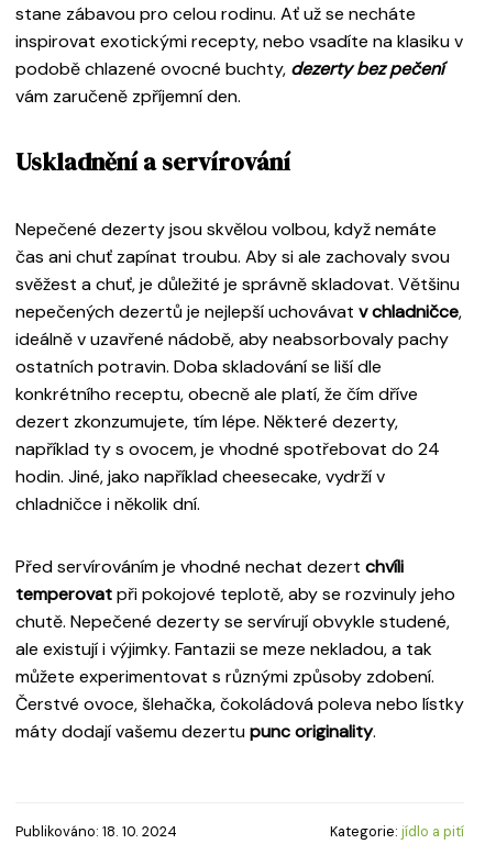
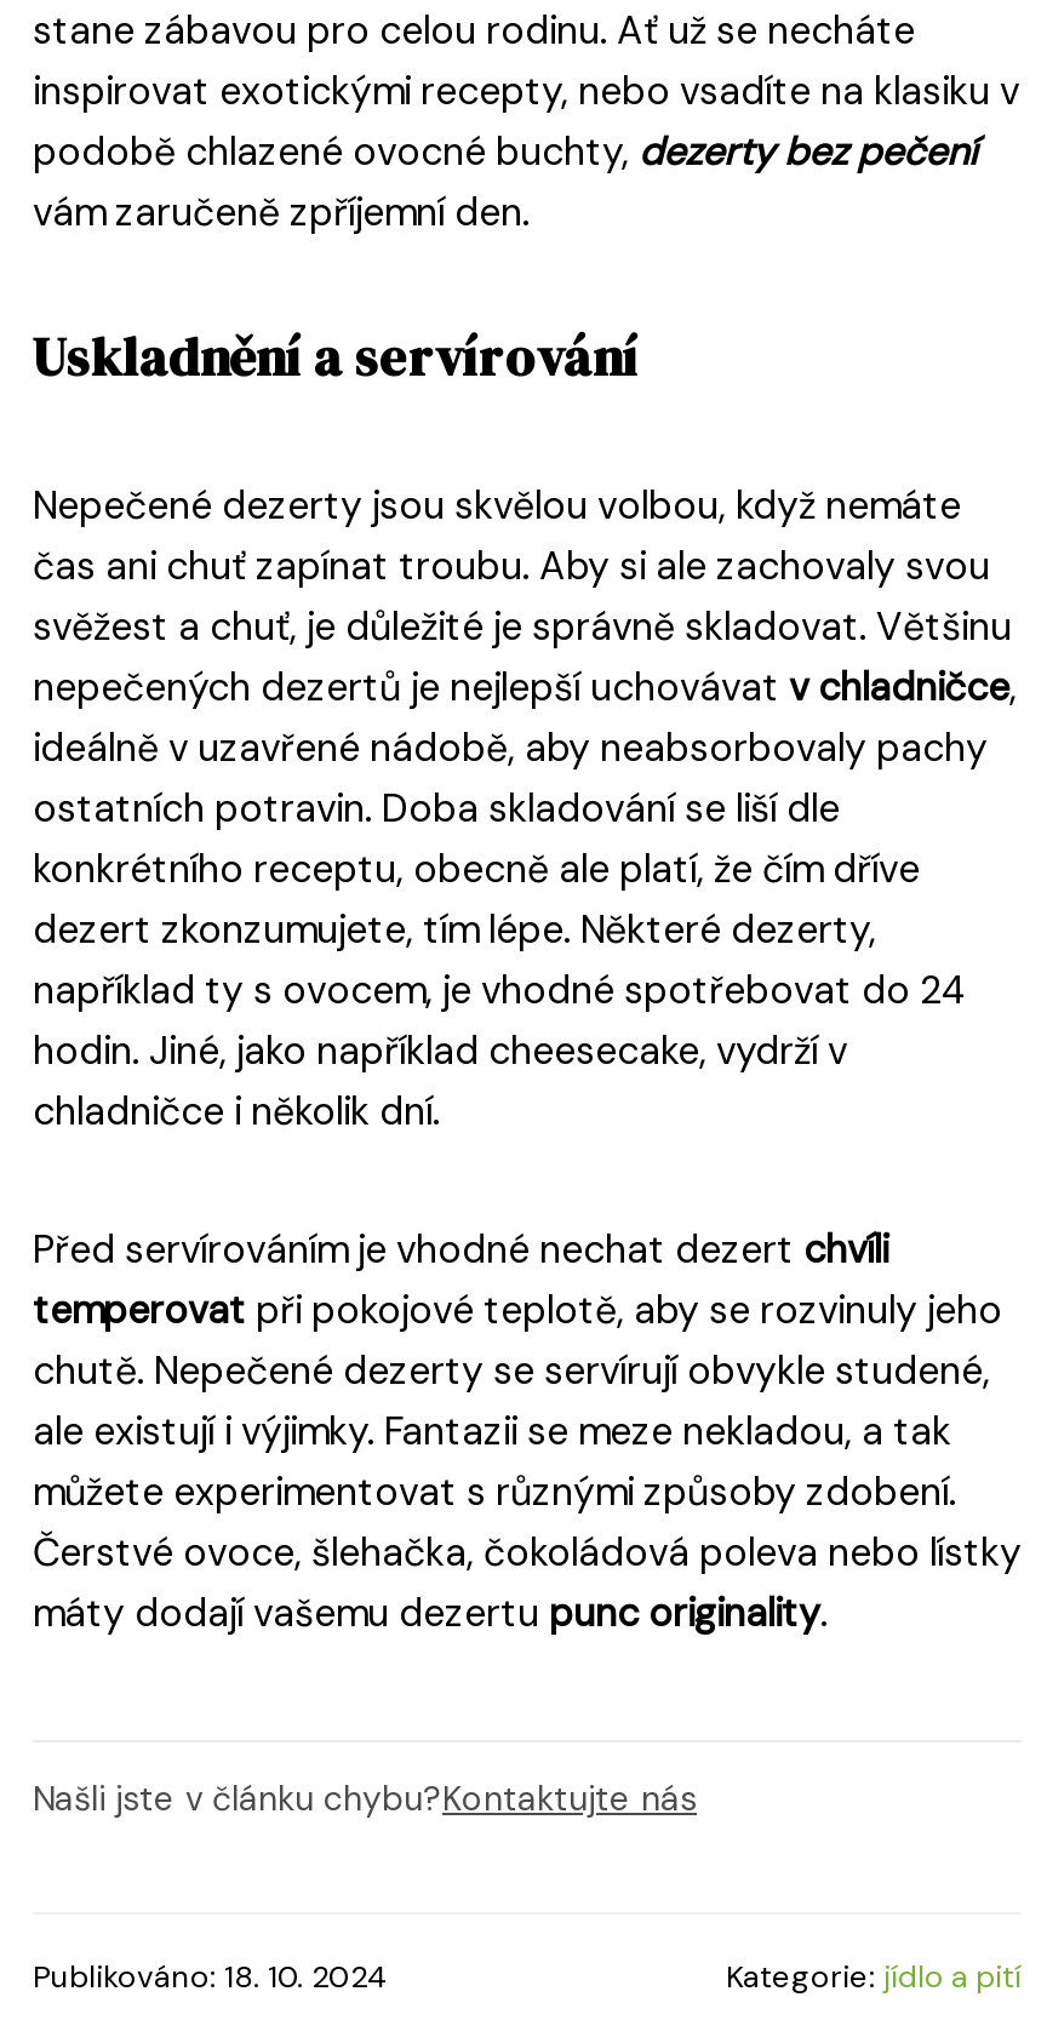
+ Našli jste v článku chybu?Kontaktujte nás
